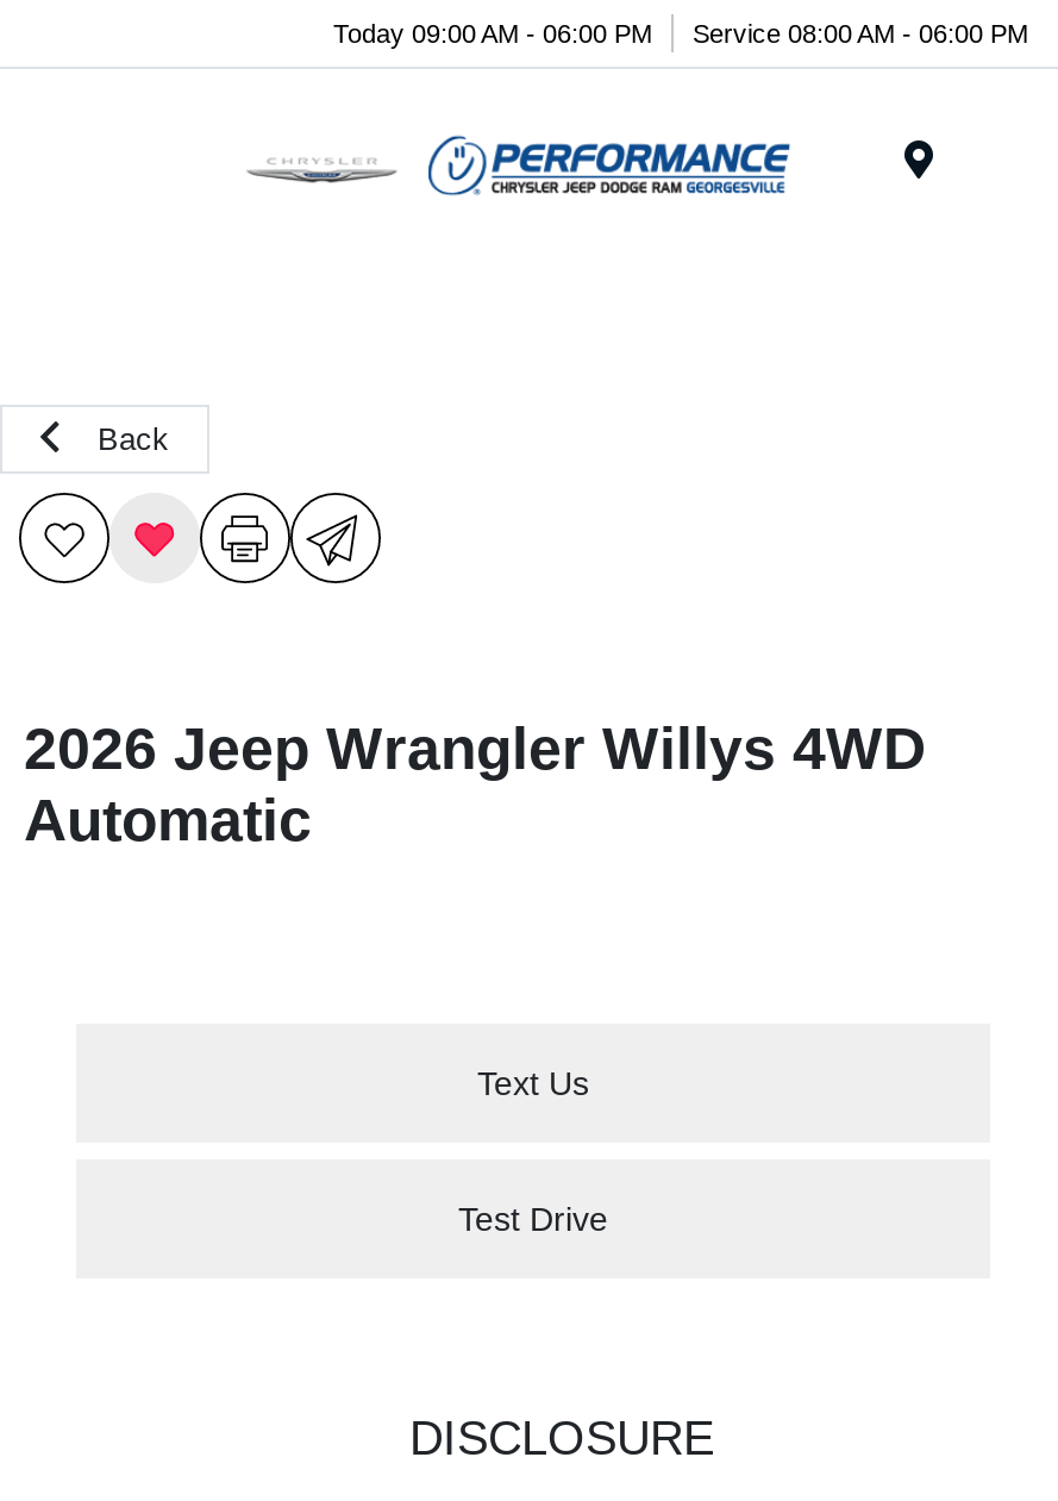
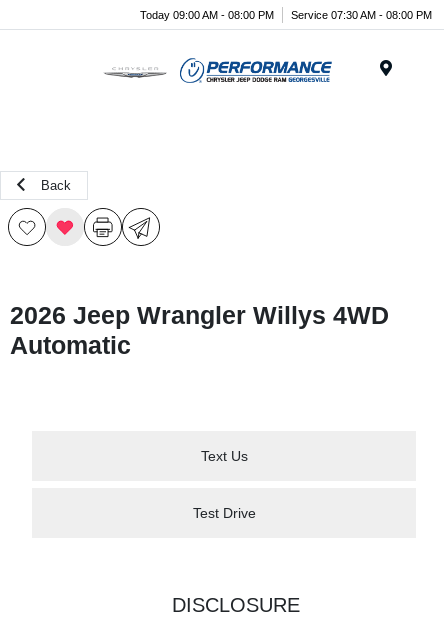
- Today 09:00 AM - 06:00 PM
+ Today 09:00 AM - 08:00 PM

- Service 08:00 AM - 06:00 PM
+ Service 07:30 AM - 08:00 PM
